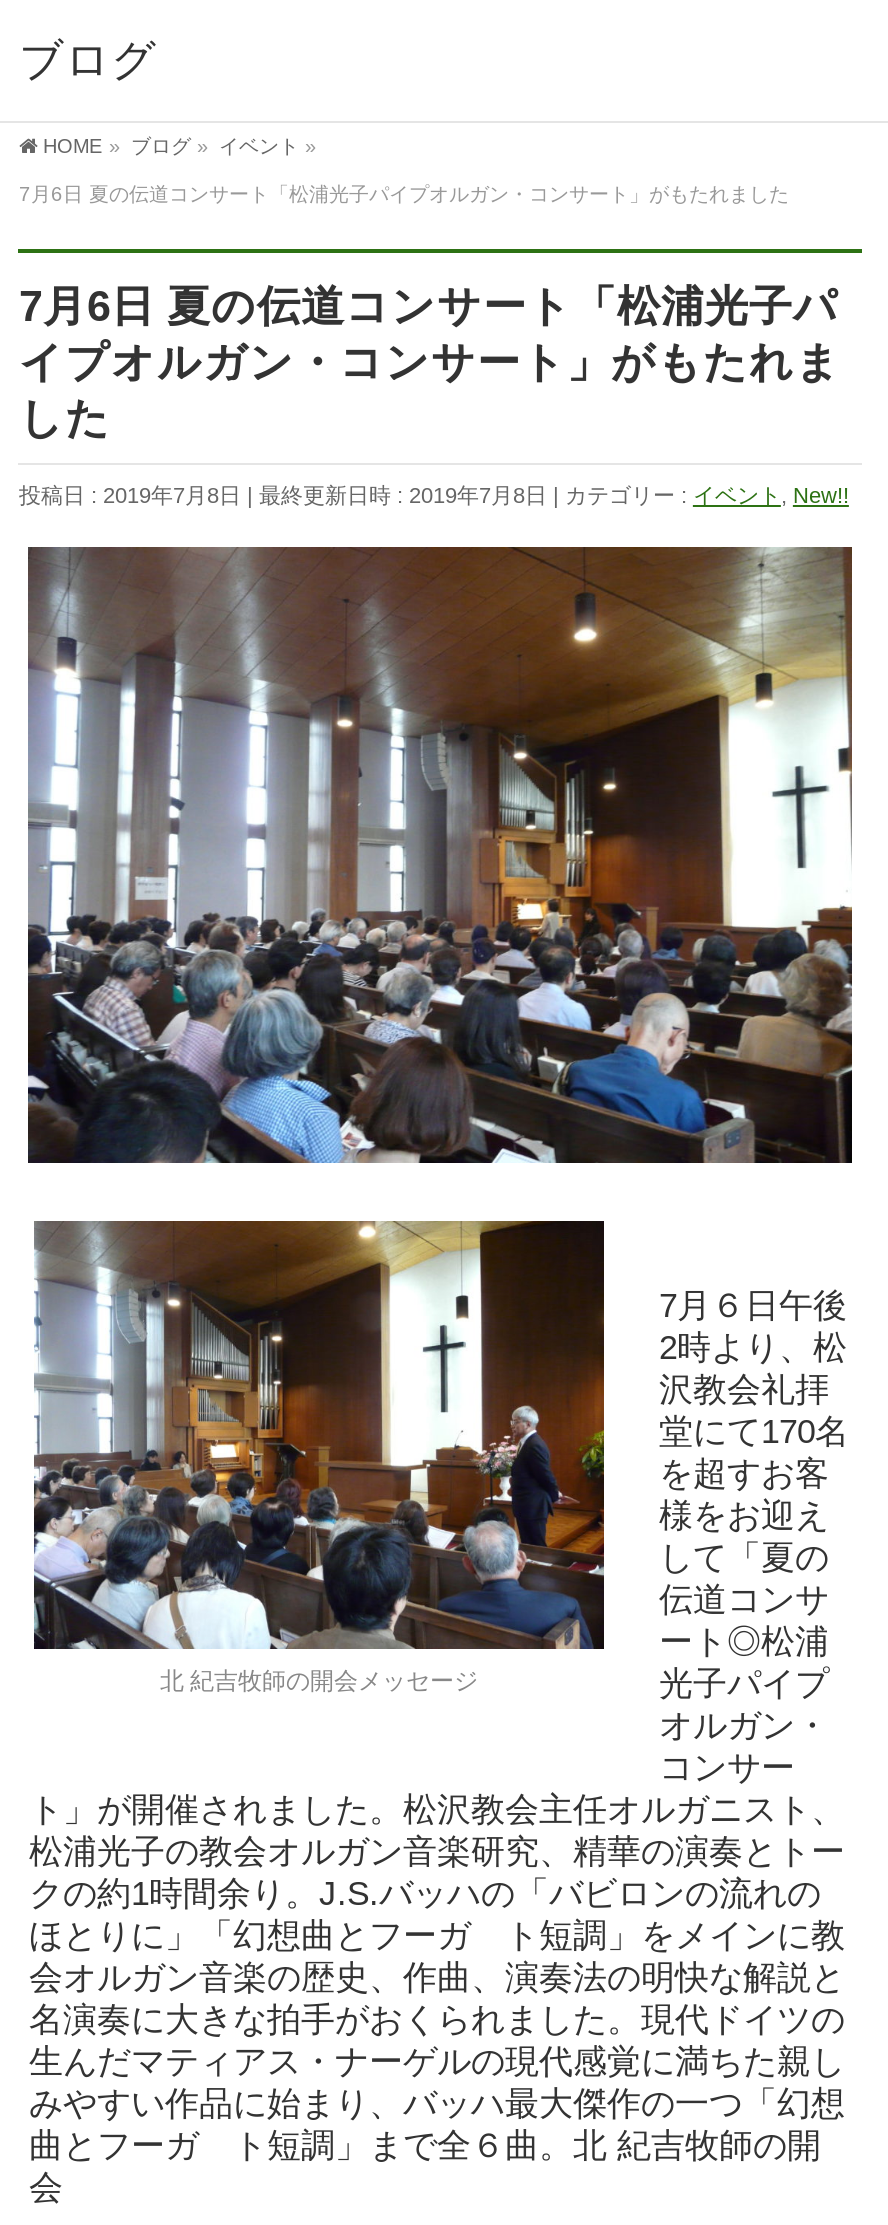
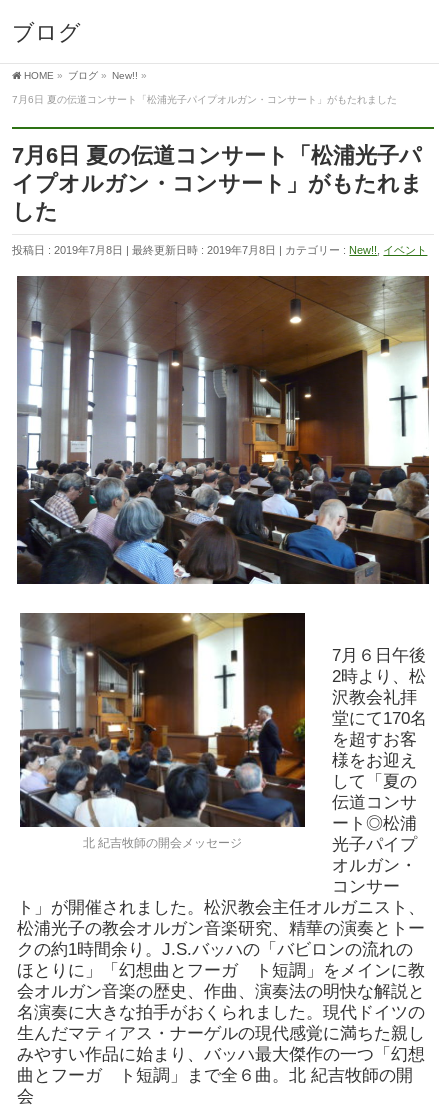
- HOME» ブログ» イベント»
+ HOME» ブログ» New!!»

- カテゴリー :イベント, New!!
+ カテゴリー : New!!,イベント
